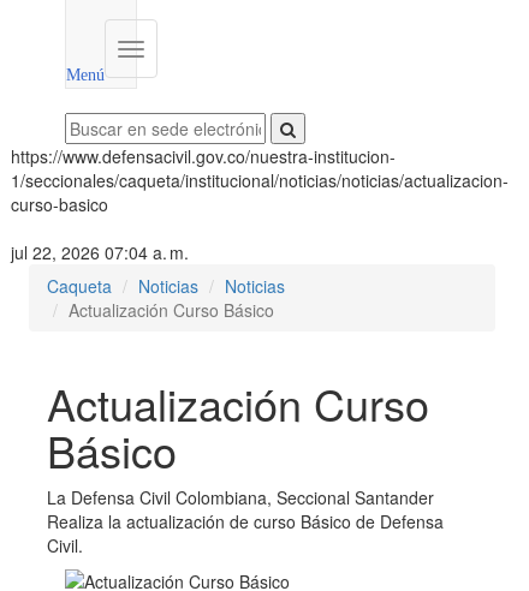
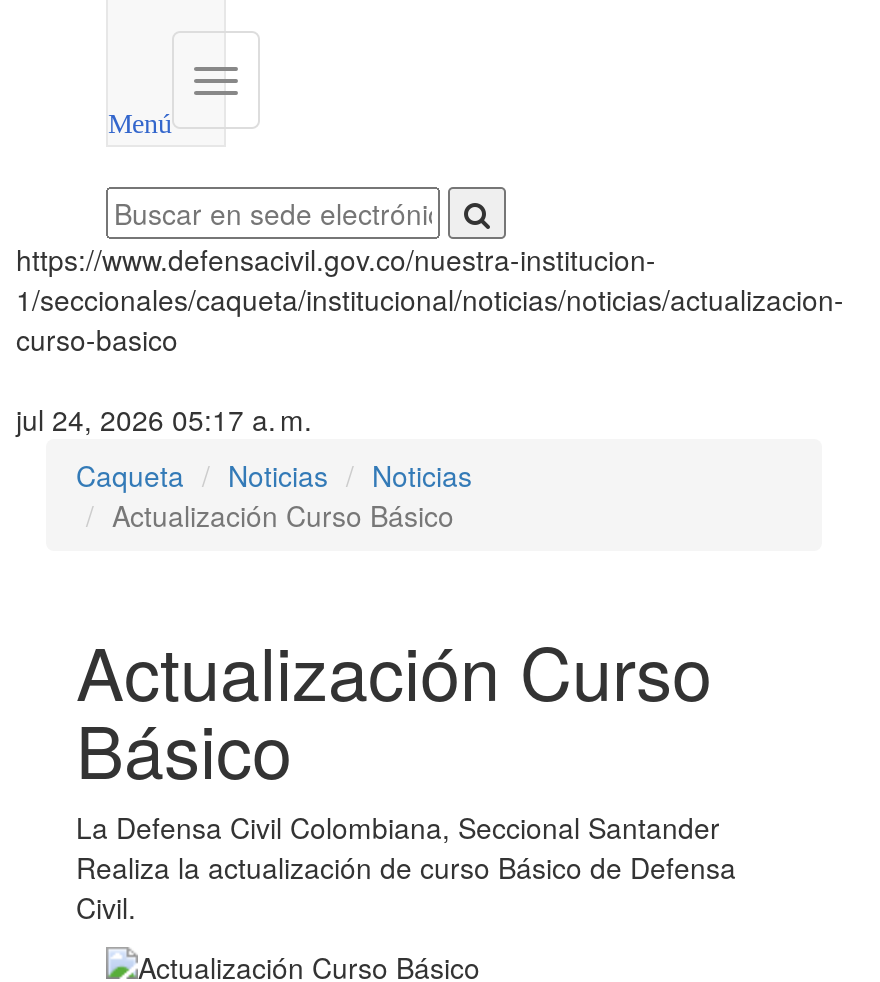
- jul 22, 2026 07:04 a. m.
+ jul 24, 2026 05:17 a. m.
